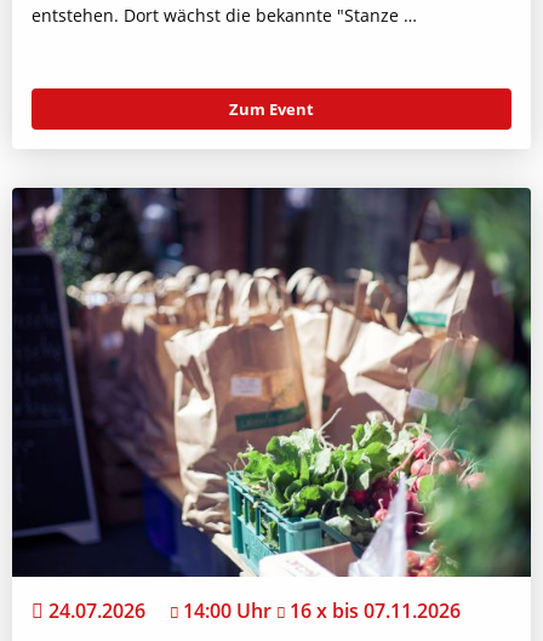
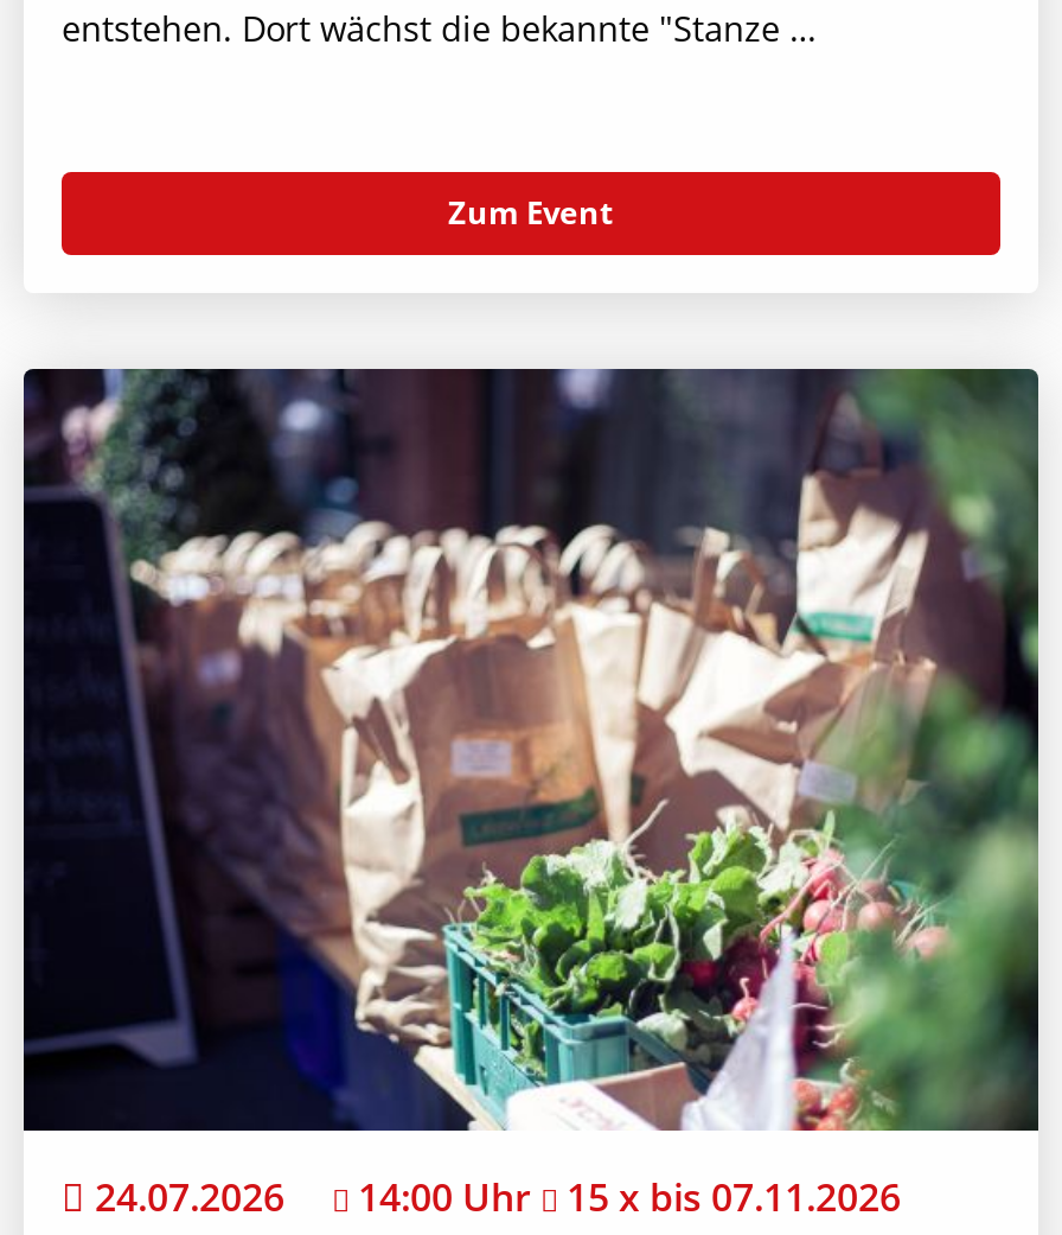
- 16 x bis 07.11.2026
+ 15 x bis 07.11.2026
